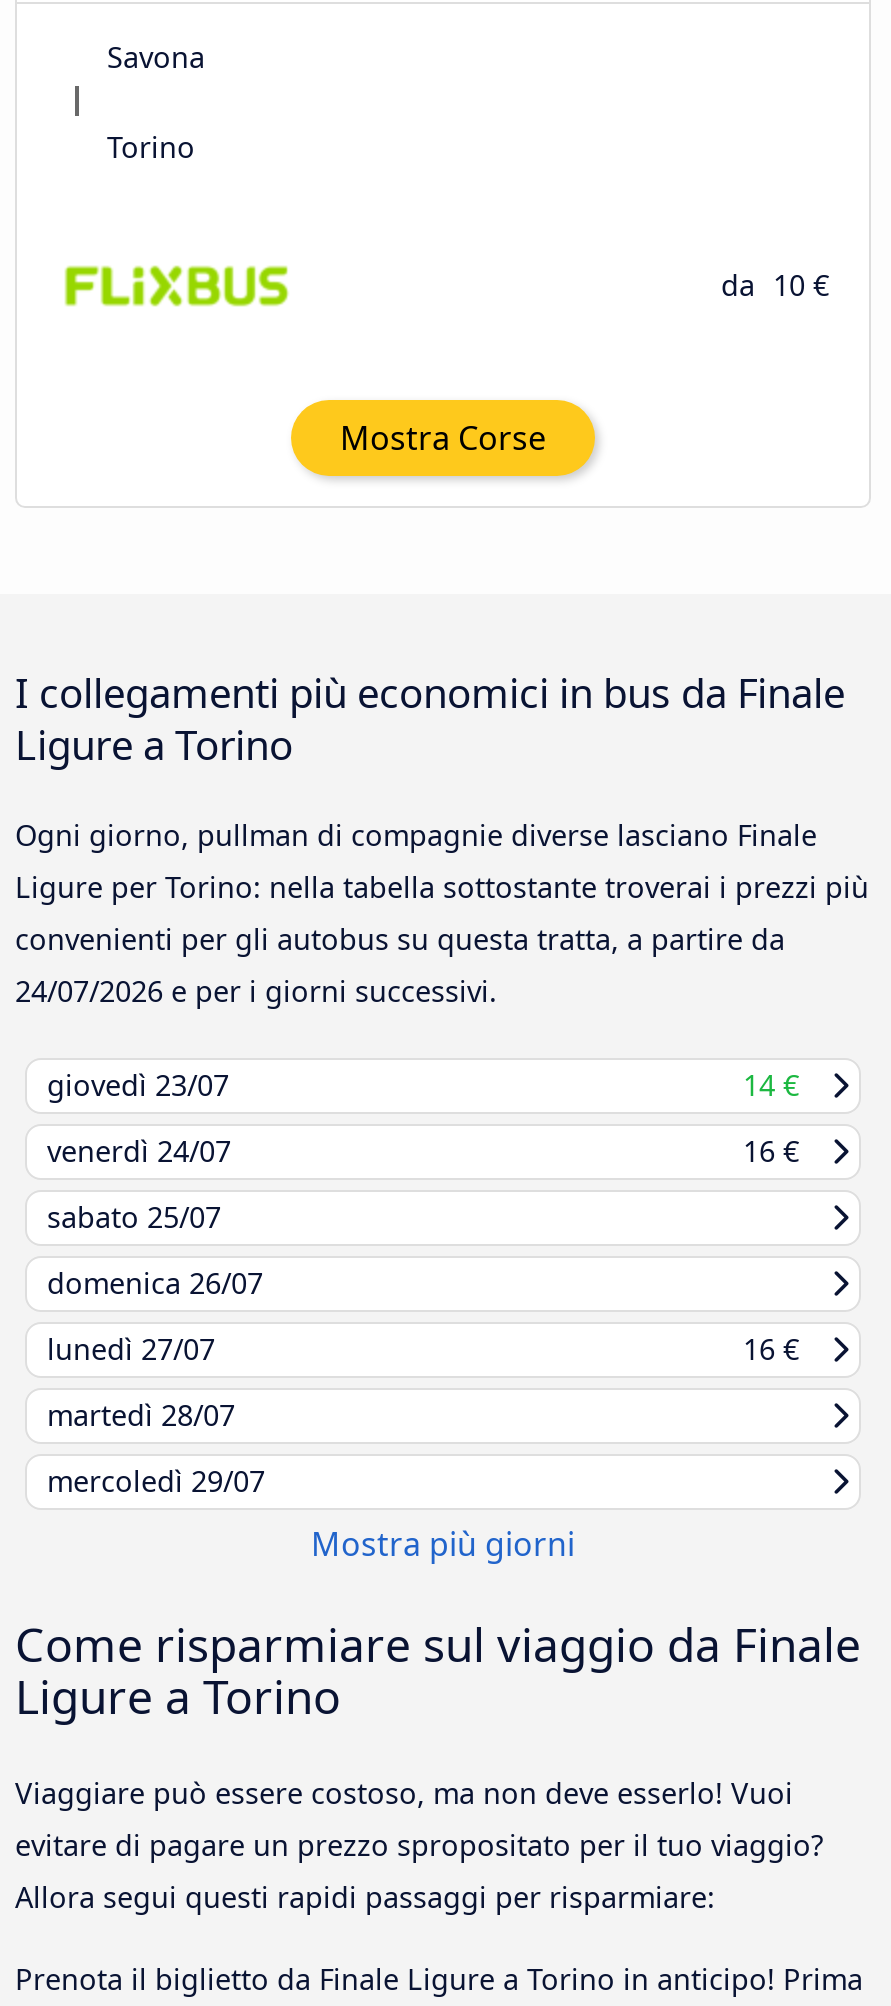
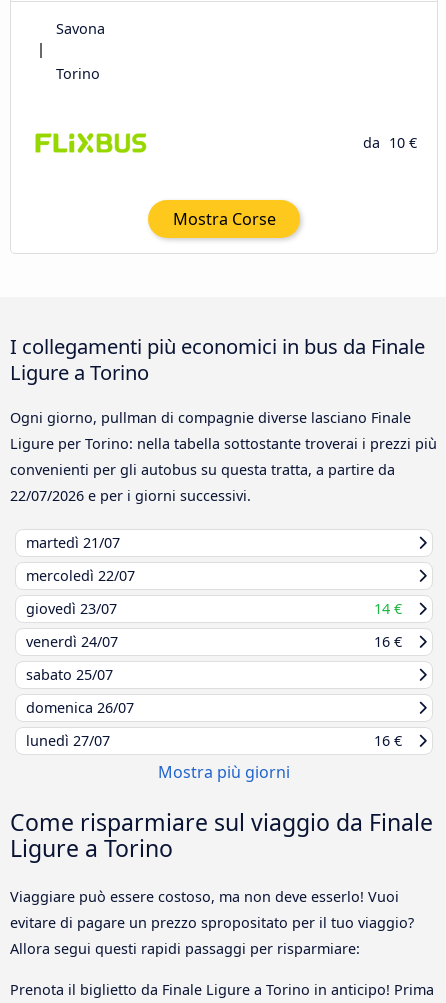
- 24/07/2026 e per i giorni successivi.
+ 22/07/2026 e per i giorni successivi.
+ martedì 21/07
+ mercoledì 22/07

moved down: giovedì 23/07 | 14 € | venerdì 24/07 | 16 € | sabato 25/07 | domenica 26/07 | lunedì 27/07 | 16 €

- martedì 28/07
- mercoledì 29/07
